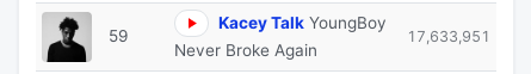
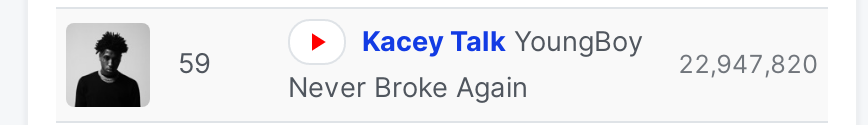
- 17,633,951
+ 22,947,820
